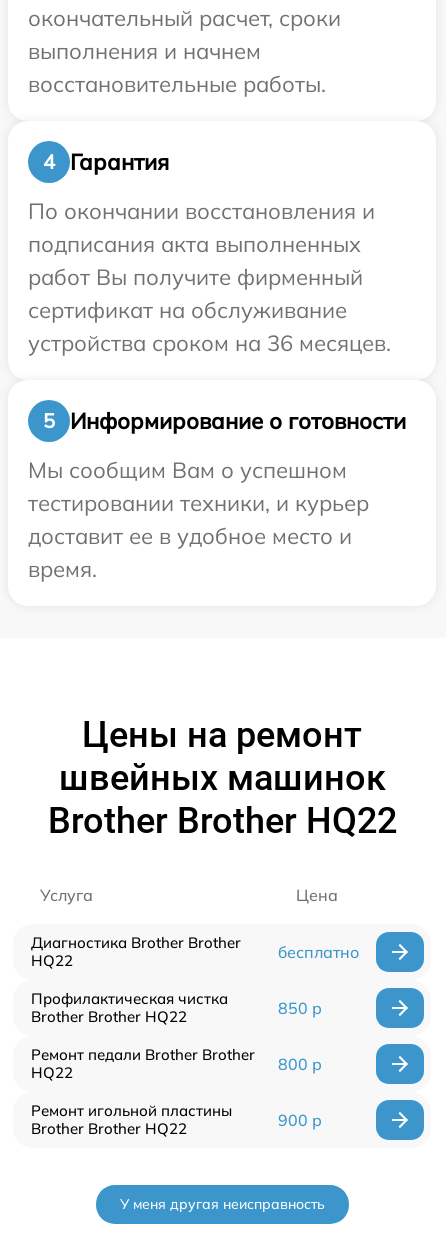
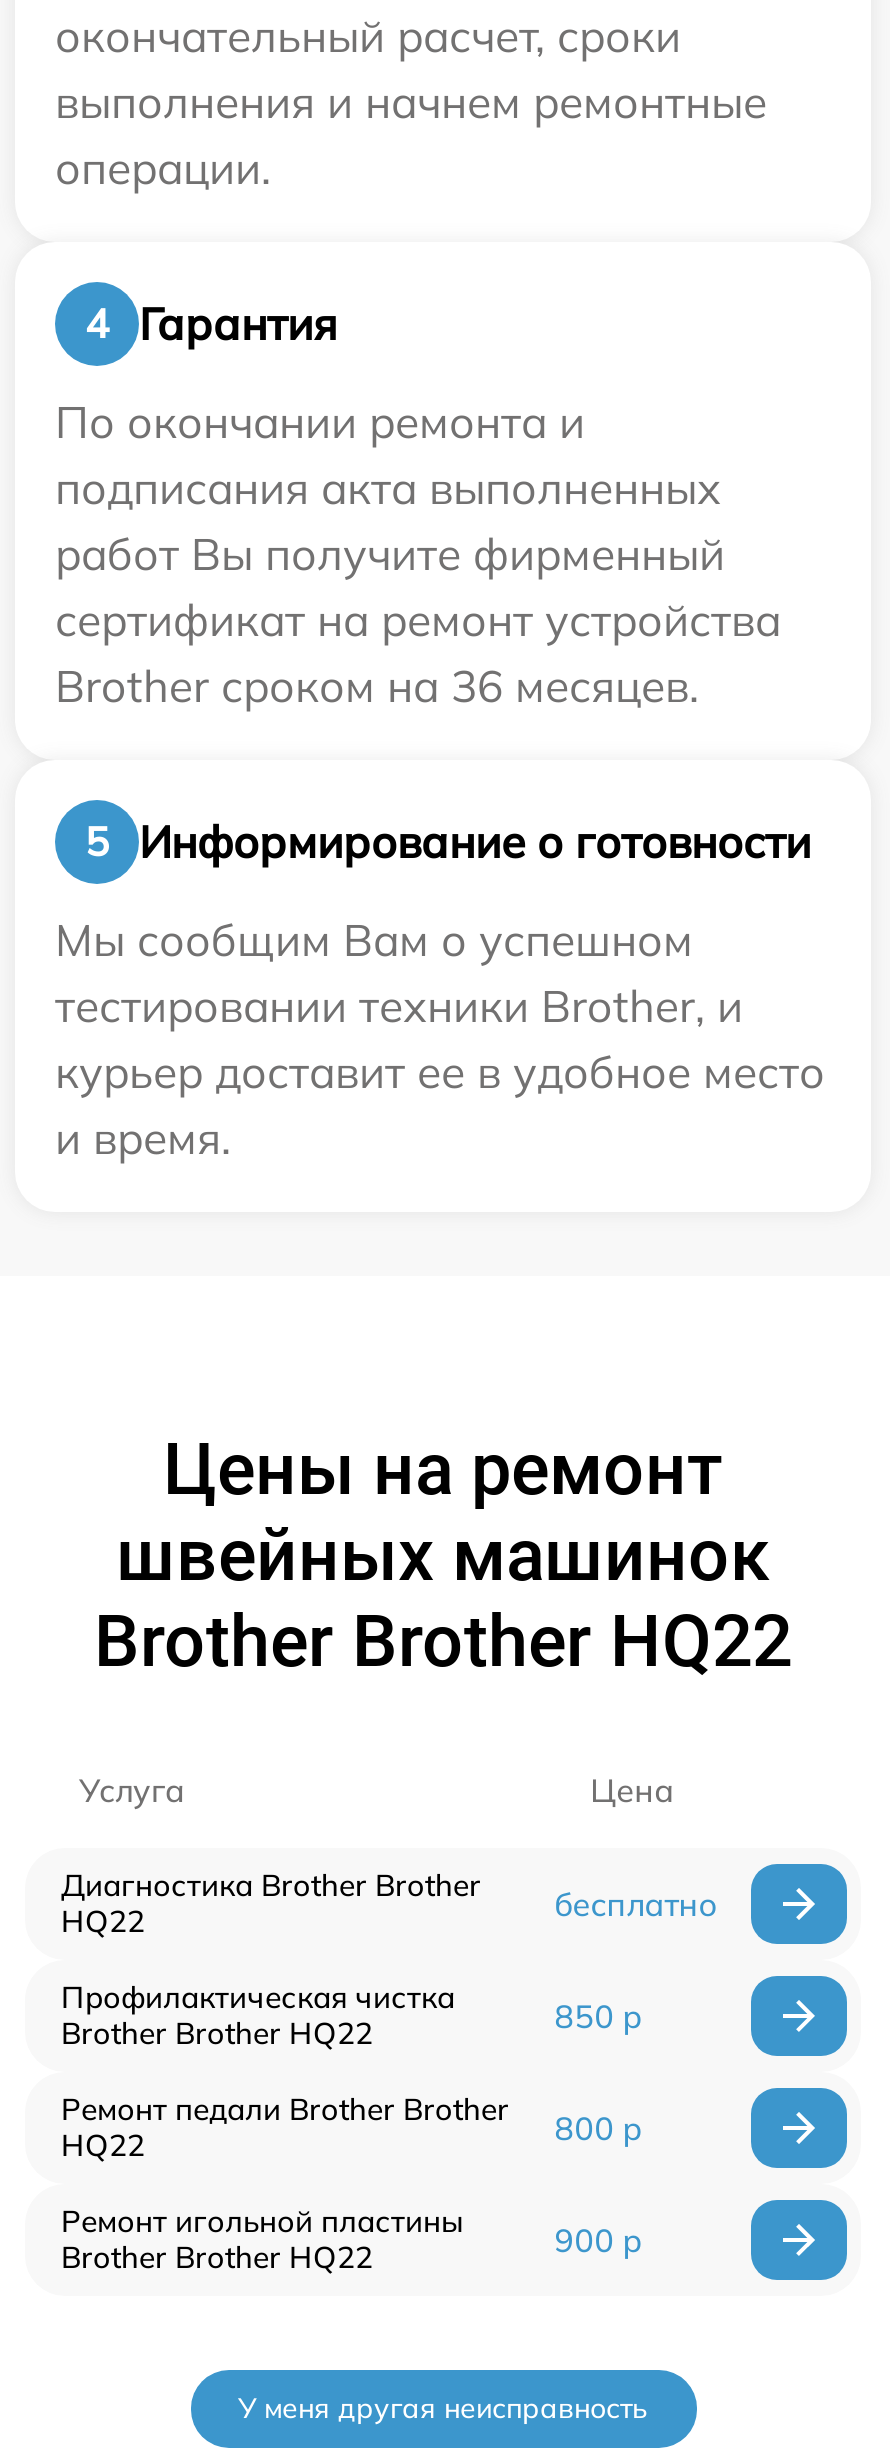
- выполнения и начнем
- восстановительные работы.
+ выполнения и начнем ремонтные
+ операции.

- По окончании восстановления и
+ По окончании ремонта и

- сертификат на обслуживание
- устройства сроком на 36 месяцев.
+ сертификат на ремонт устройства
+ Brother сроком на 36 месяцев.

- тестировании техники, и курьер
- доставит ее в удобное место и
- время.
+ тестировании техники Brother, и
+ курьер доставит ее в удобное место
+ и время.
